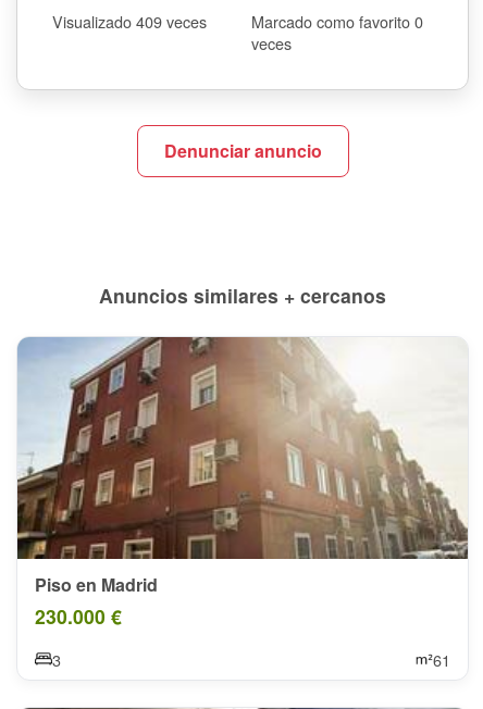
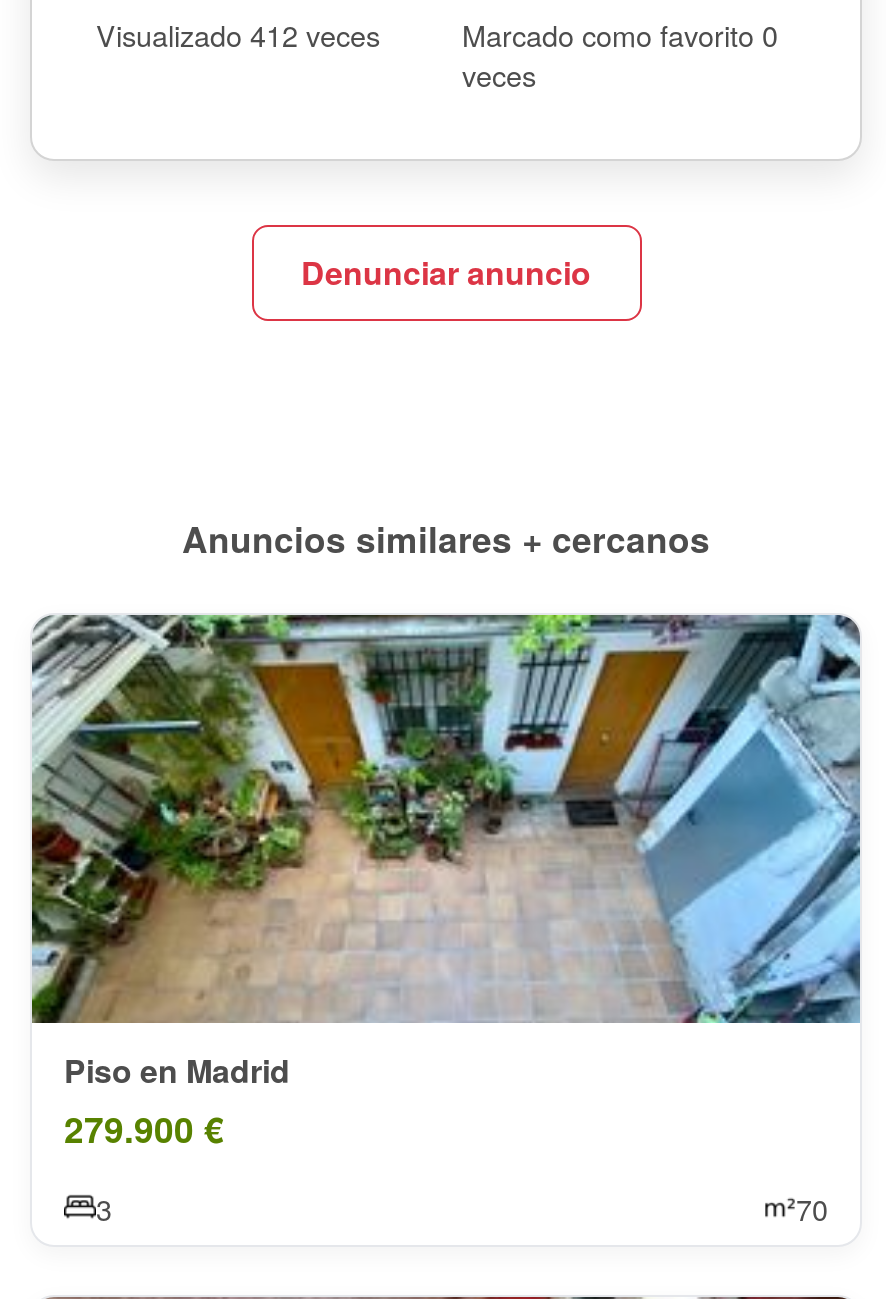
- Visualizado 409 veces
+ Visualizado 412 veces

- [image]
- 230.000 €
+ [image]
+ 279.900 €

- 61
+ 70
